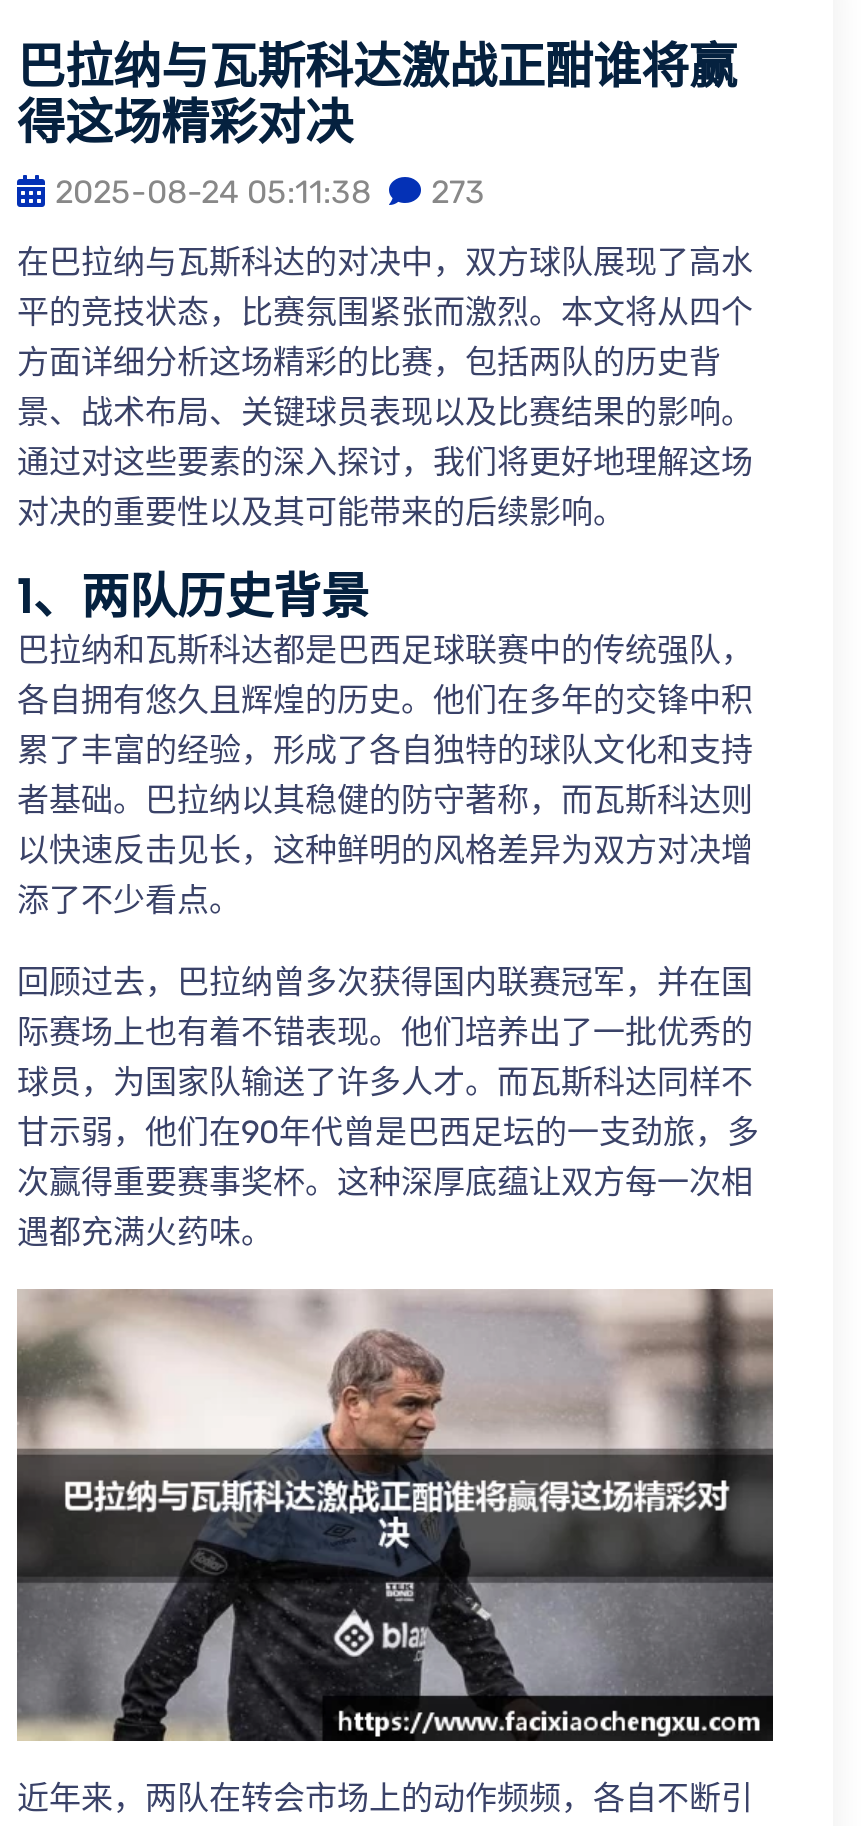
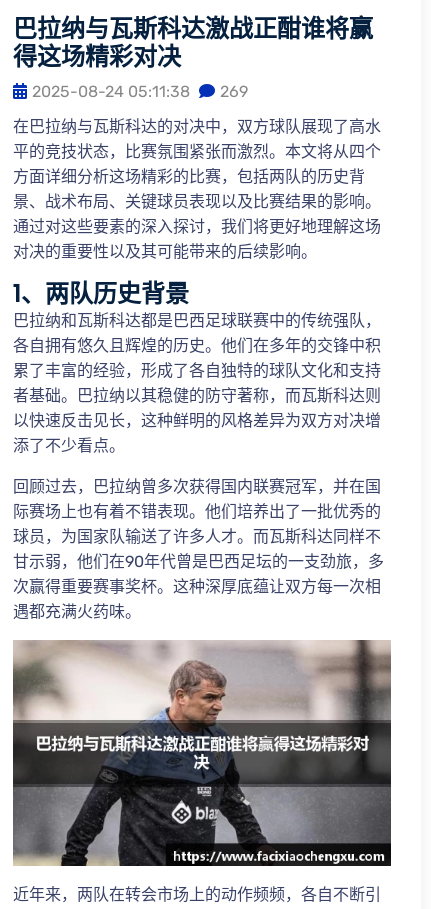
- 2025-08-24 05:11:38 273
+ 2025-08-24 05:11:38 269
